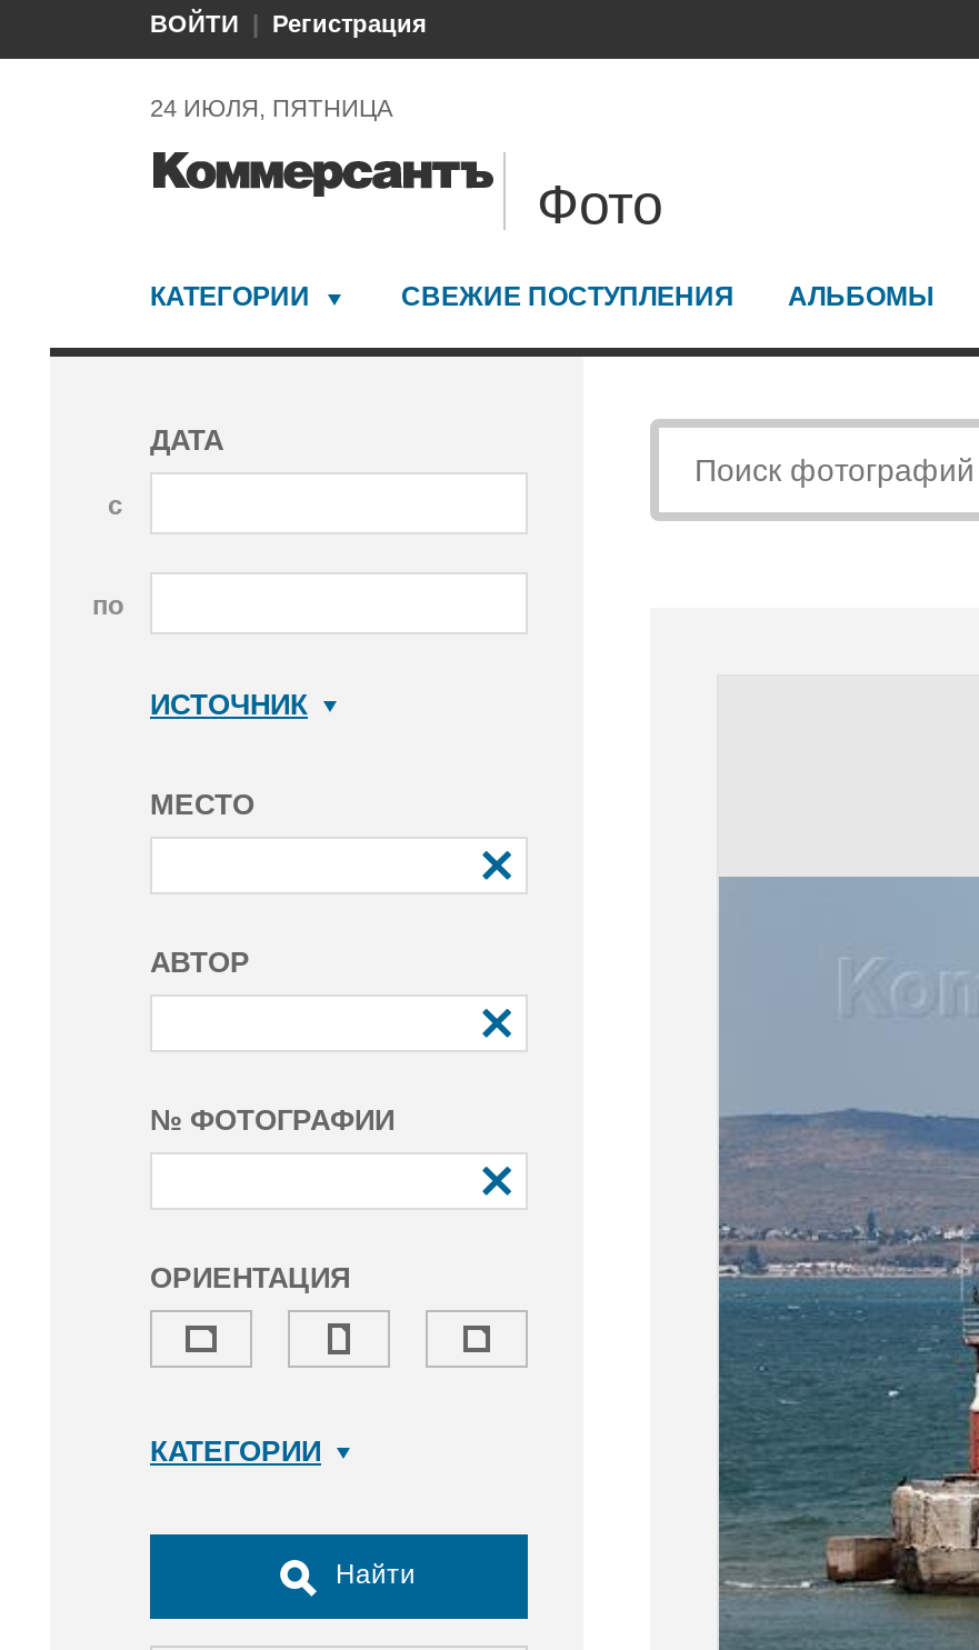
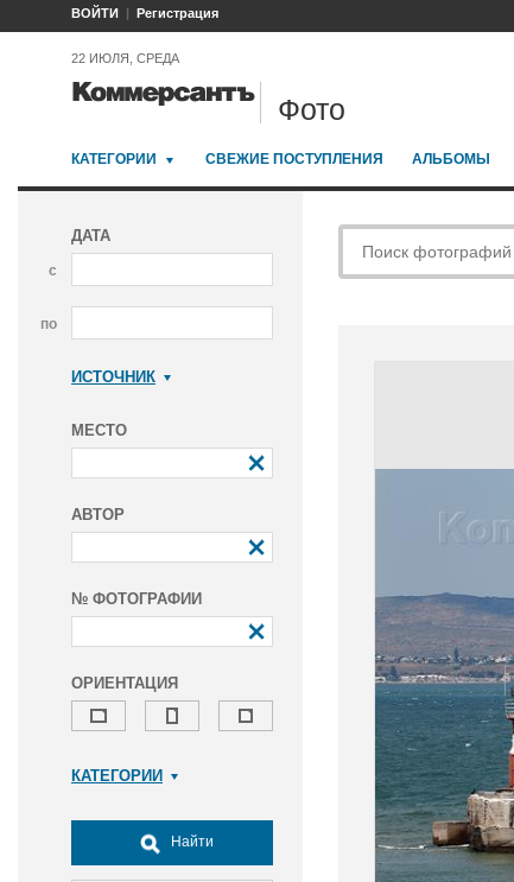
- 24 ИЮЛЯ, ПЯТНИЦА
+ 22 ИЮЛЯ, СРЕДА
